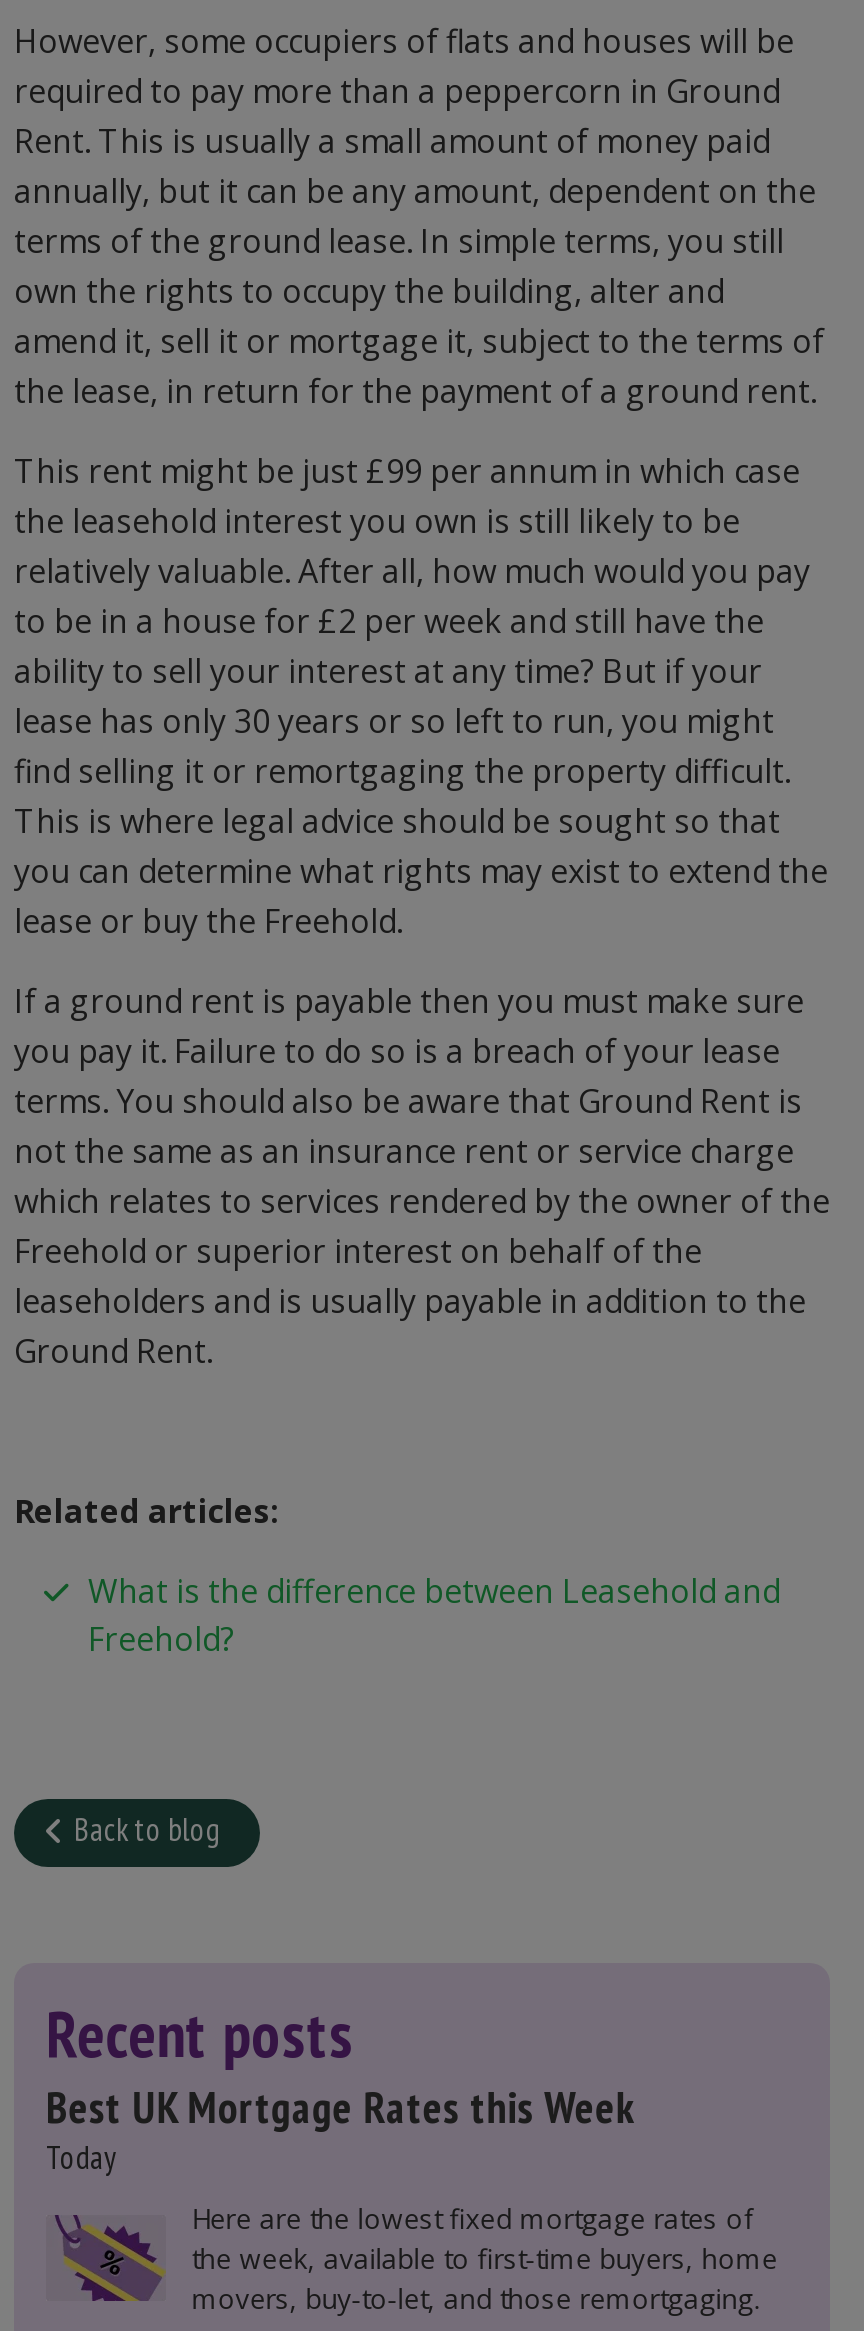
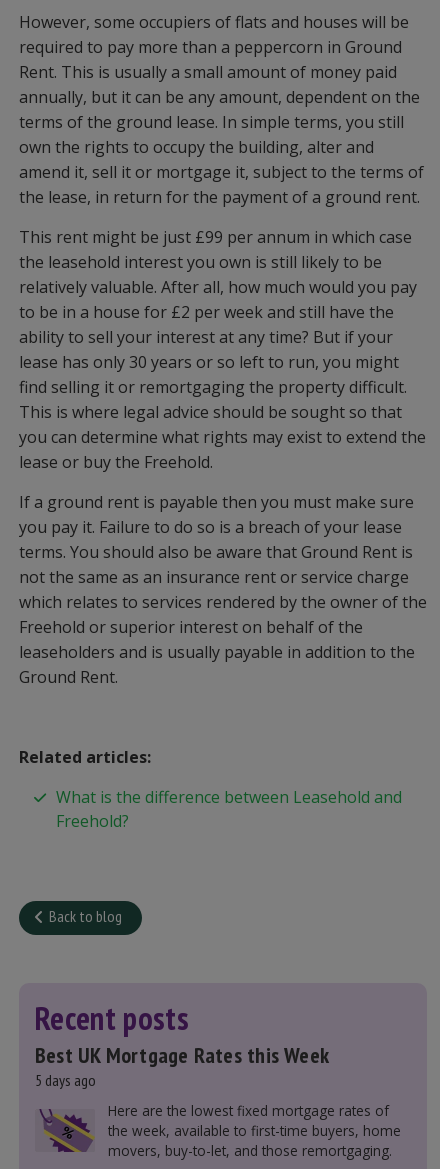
- Today
+ 5 days ago
